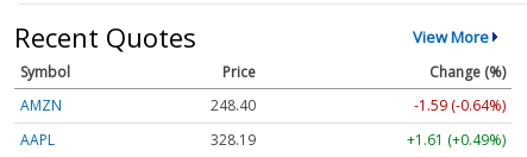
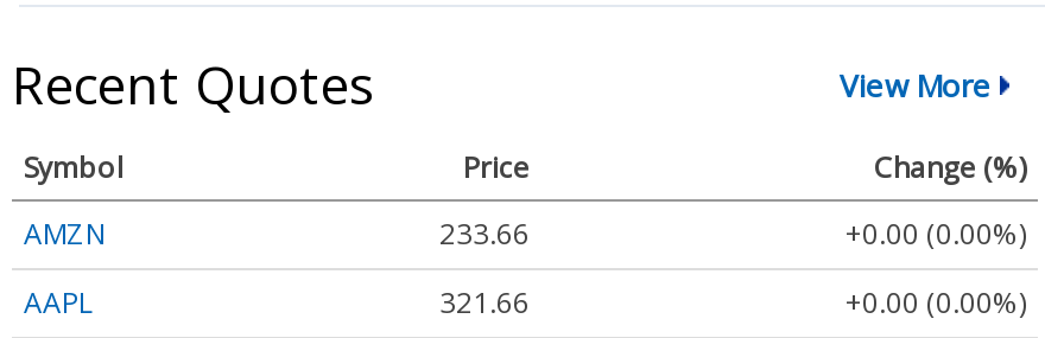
- 248.40
+ 233.66

- -1.59 (-0.64%)
+ +0.00 (0.00%)

- 328.19
+ 321.66

- +1.61 (+0.49%)
+ +0.00 (0.00%)
